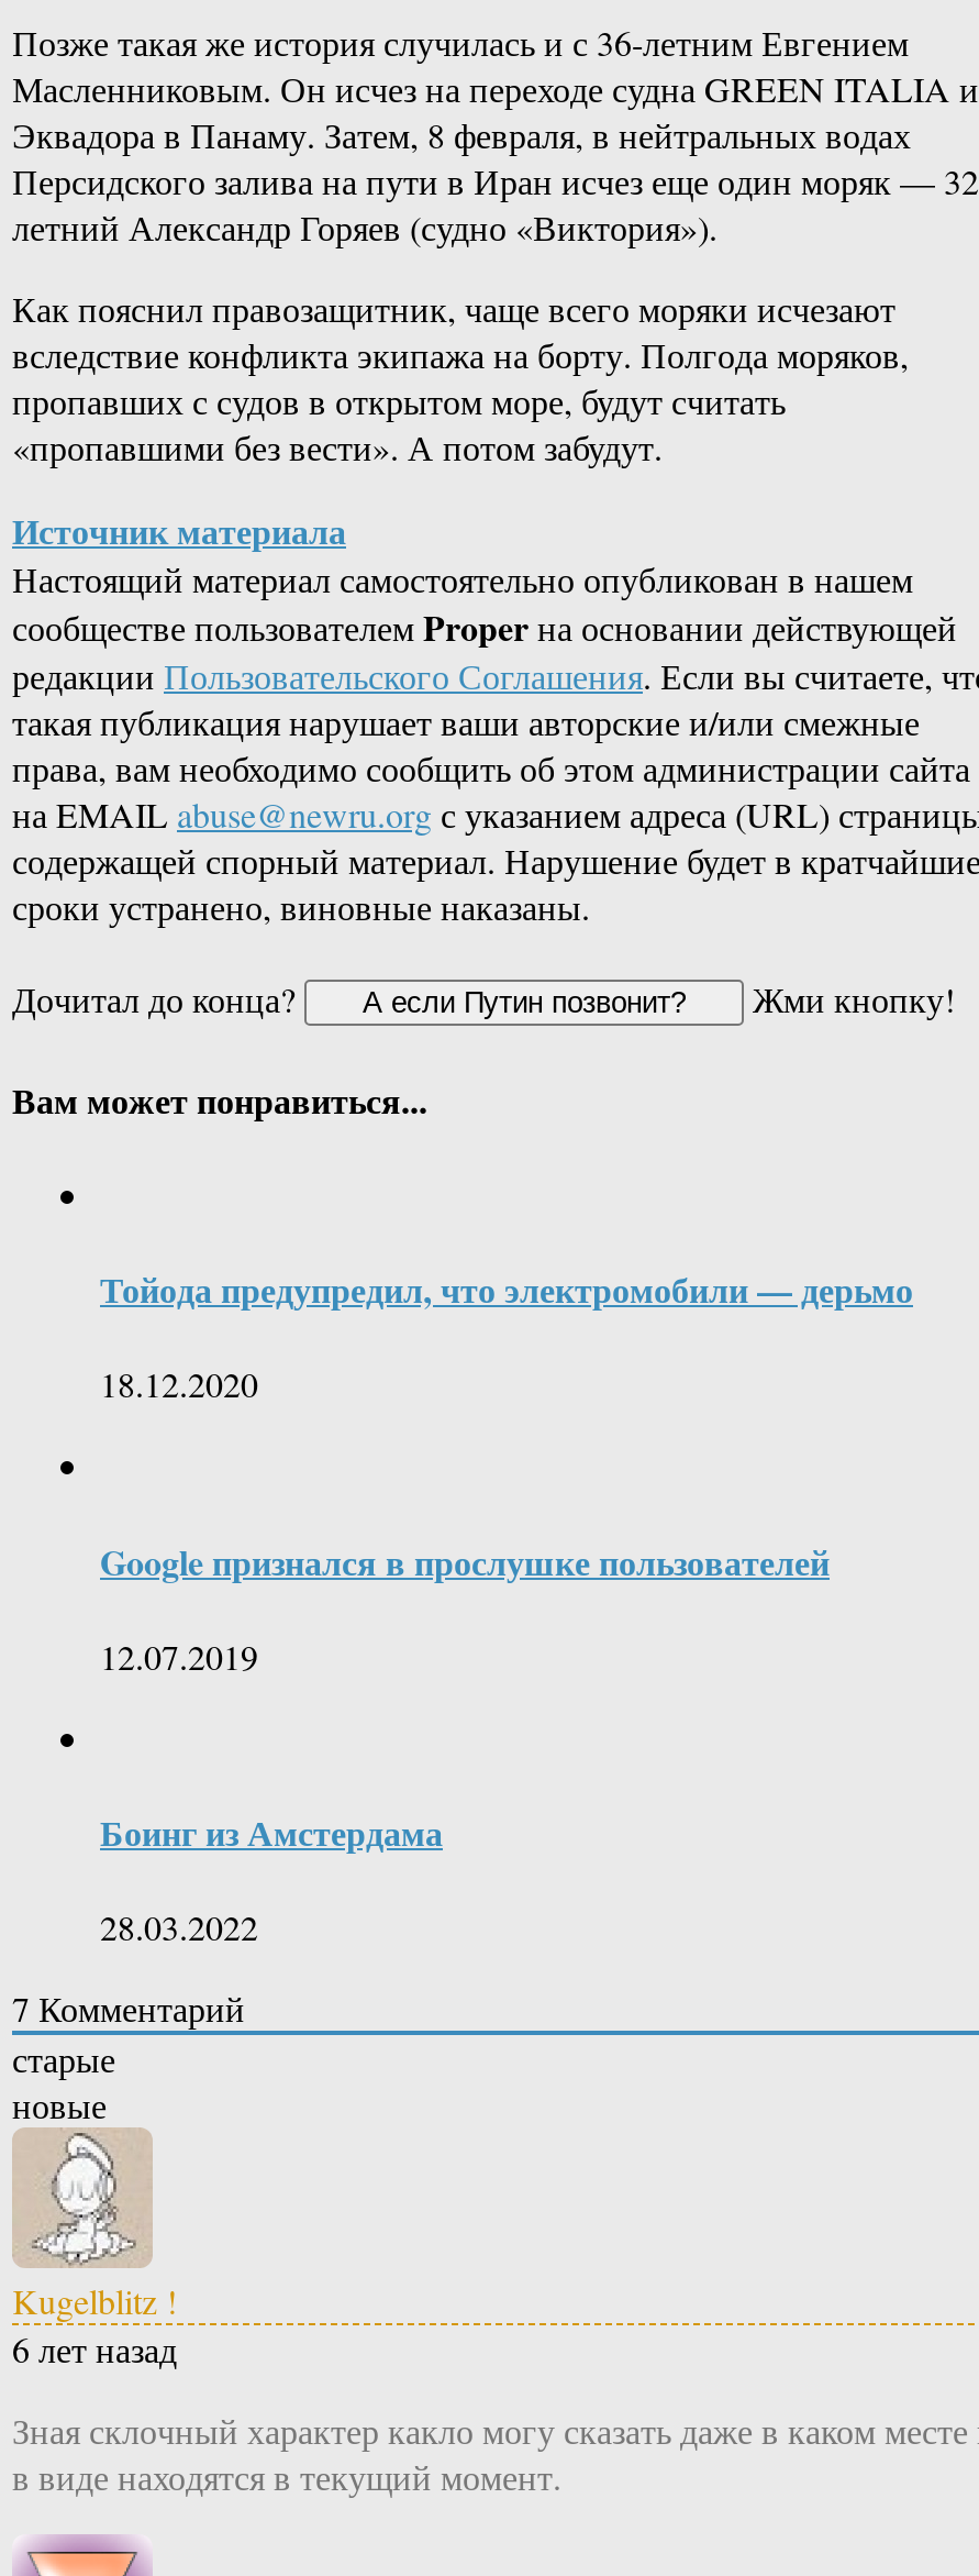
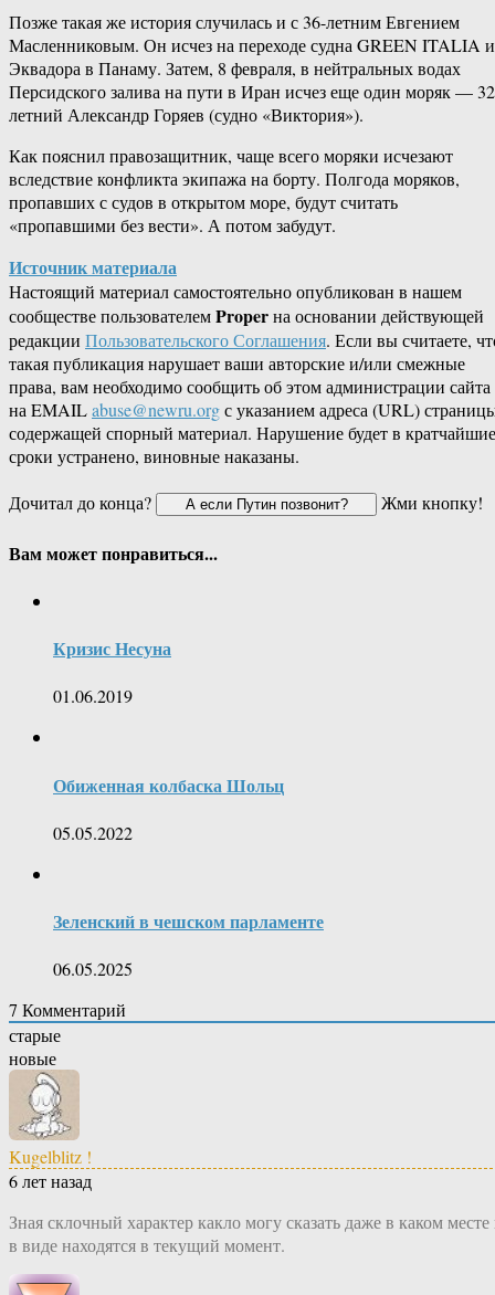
- Тойода предупредил, что электромобили — дерьмо
+ Кризис Несуна

- 18.12.2020
+ 01.06.2019

- Google признался в прослушке пользователей
+ Обиженная колбаска Шольц

- 12.07.2019
+ 05.05.2022

- Боинг из Амстердама
+ Зеленский в чешском парламенте

- 28.03.2022
+ 06.05.2025
